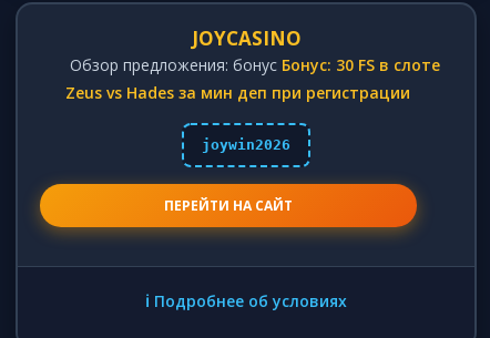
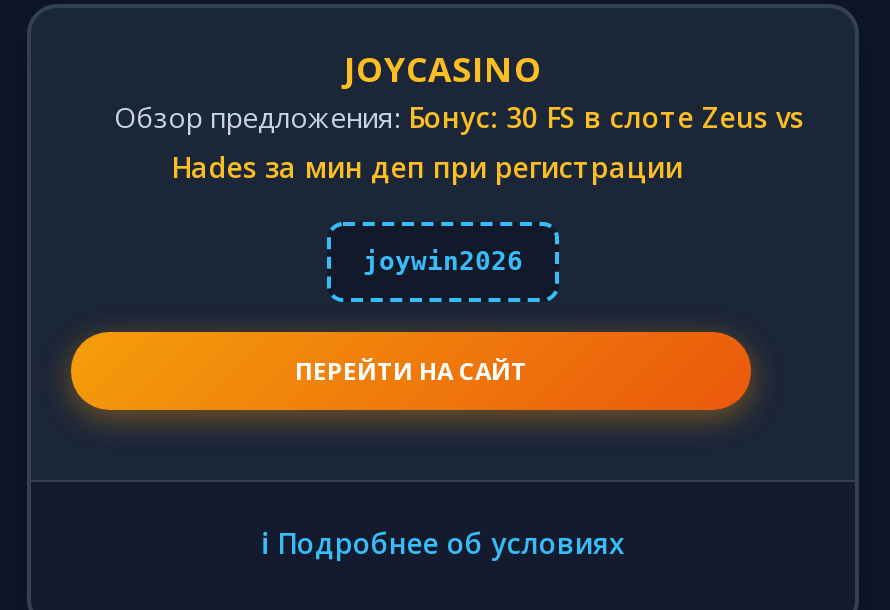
- Обзор предложения: бонус Бонус: 30 FS в слоте
- Zeus vs Hades за мин деп при регистрации
+ Обзор предложения: Бонус: 30 FS в слоте Zeus vs
+ Hades за мин деп при регистрации
